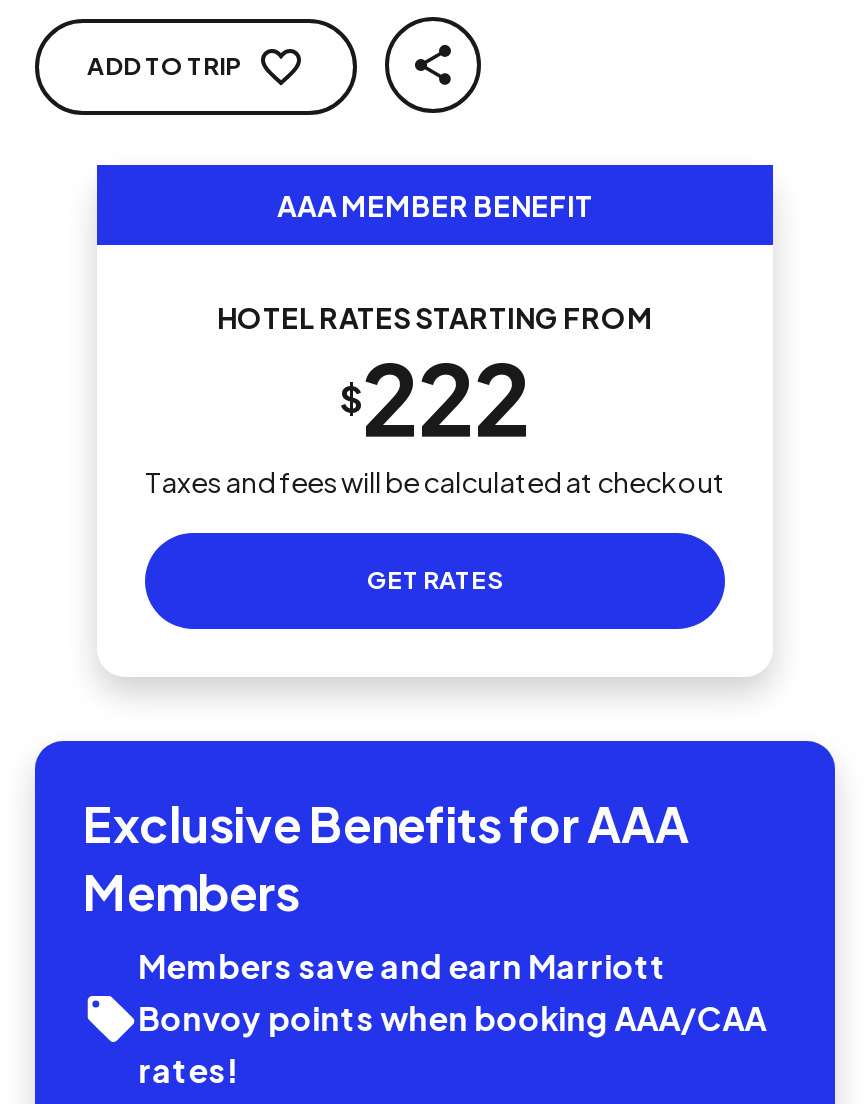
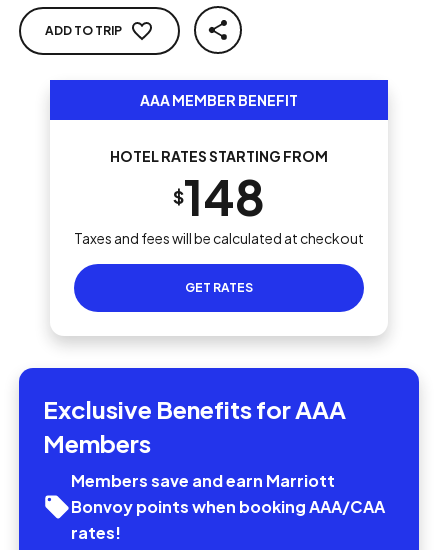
- $222
+ $148
